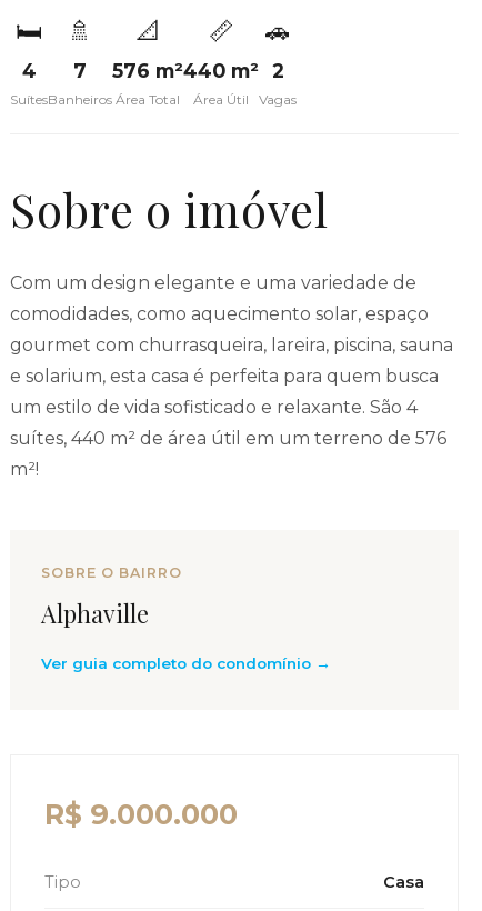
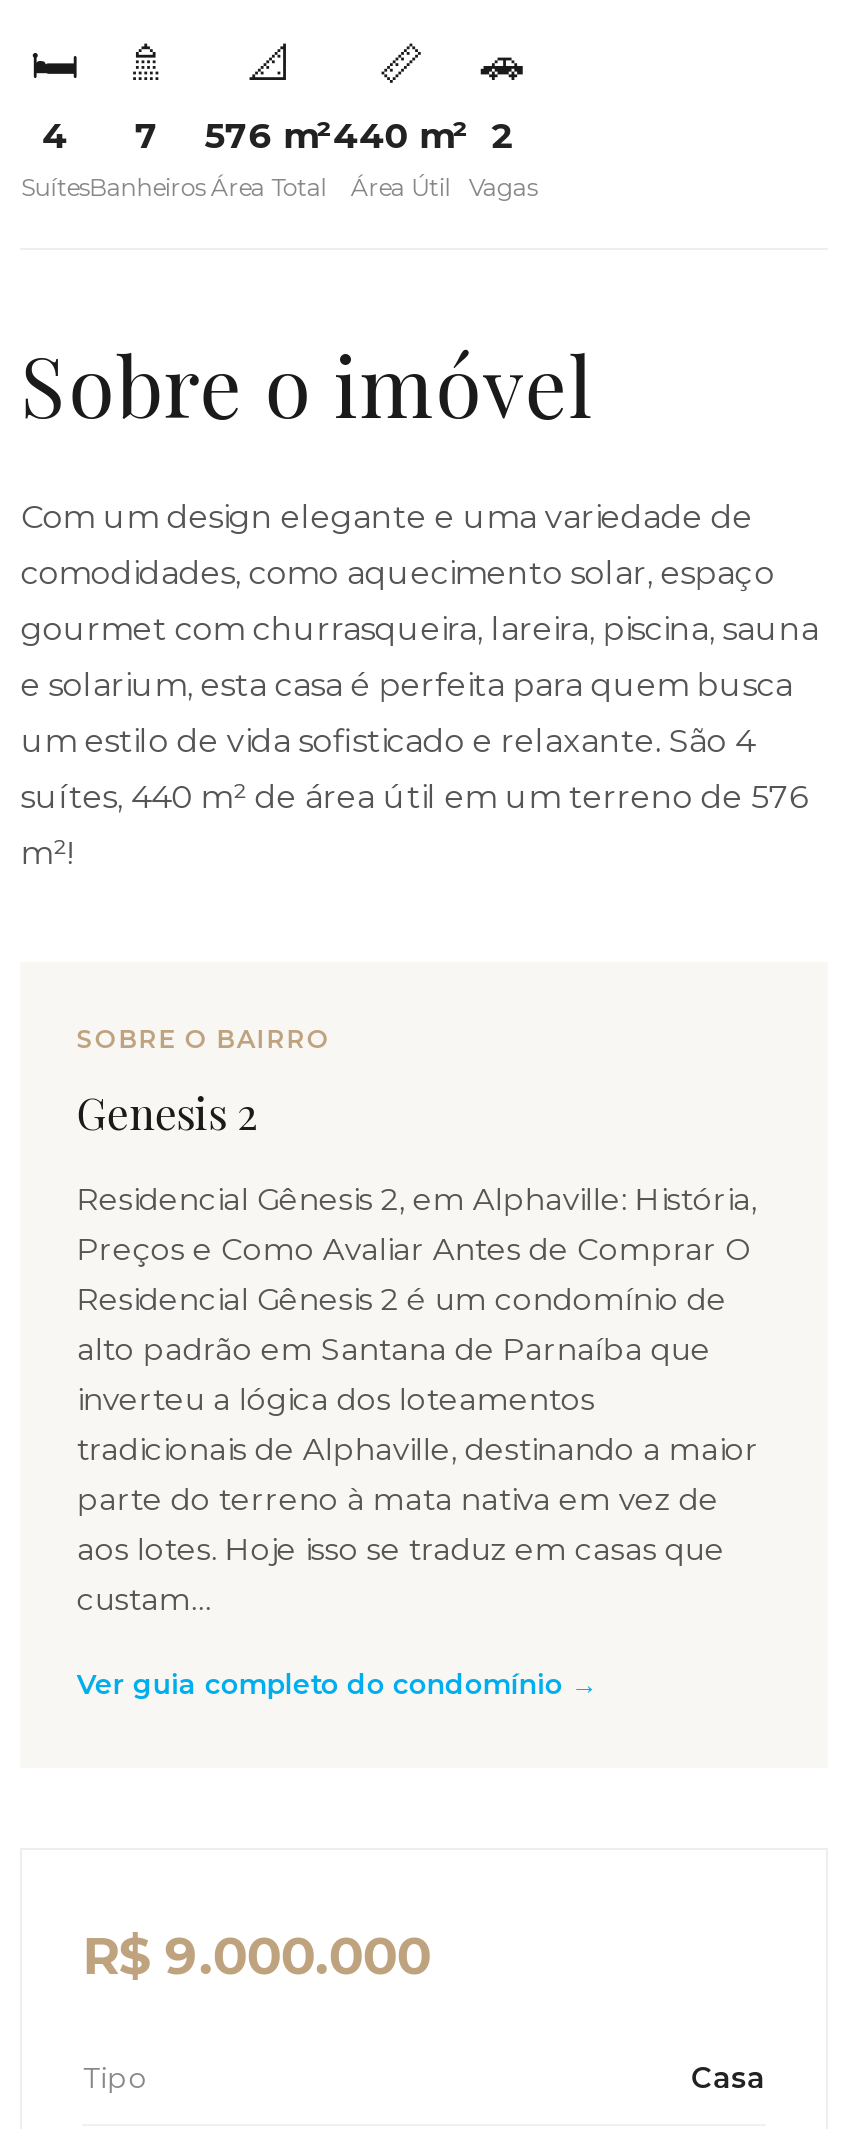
- Alphaville
+ Genesis 2
+ Residencial Gênesis 2, em Alphaville: História,
+ Preços e Como Avaliar Antes de Comprar O
+ Residencial Gênesis 2 é um condomínio de
+ alto padrão em Santana de Parnaíba que
+ inverteu a lógica dos loteamentos
+ tradicionais de Alphaville, destinando a maior
+ parte do terreno à mata nativa em vez de
+ aos lotes. Hoje isso se traduz em casas que
+ custam…
